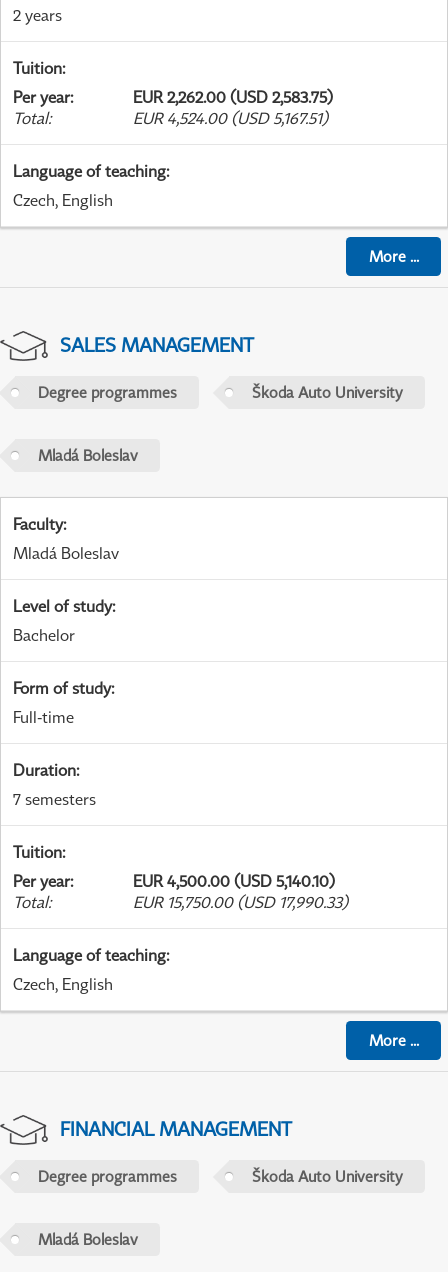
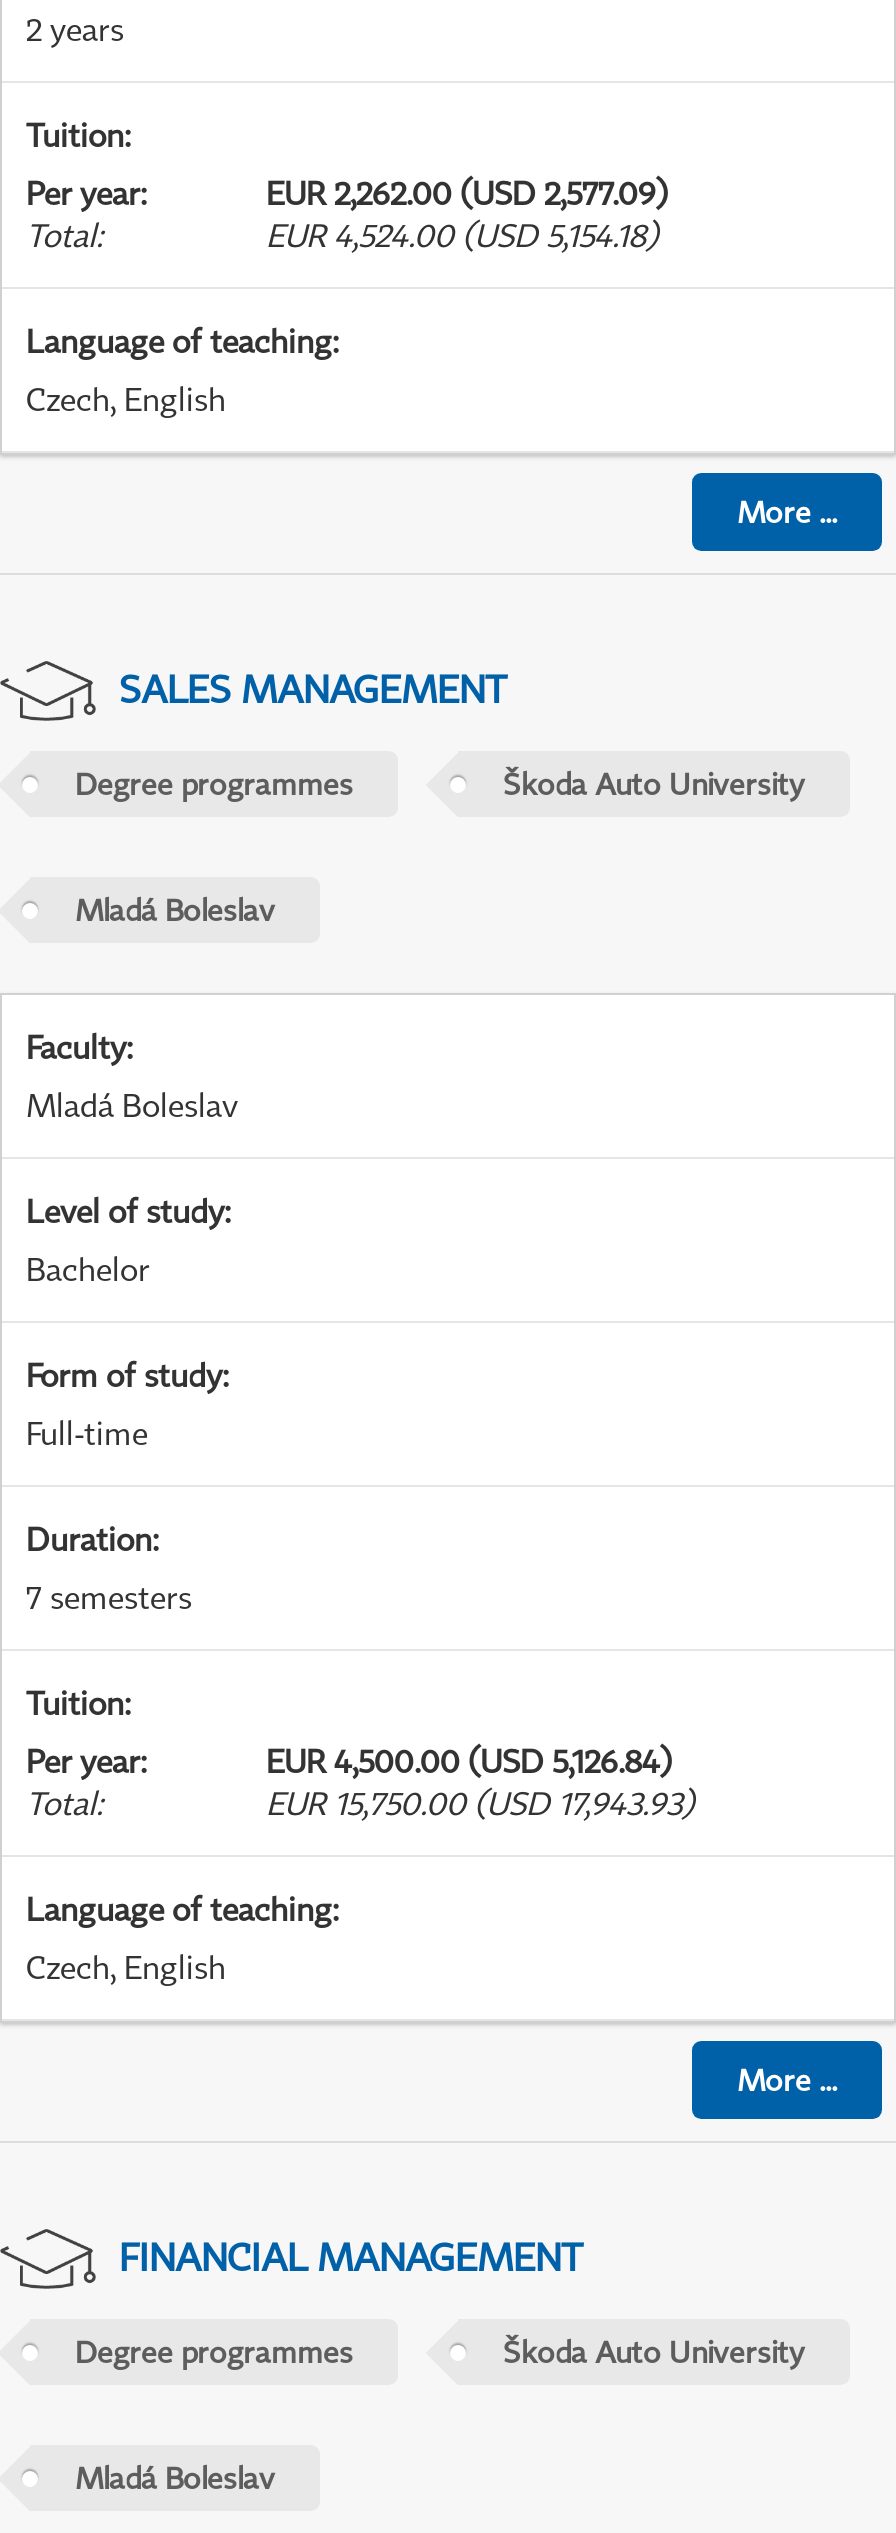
- EUR 2,262.00 (USD 2,583.75)
+ EUR 2,262.00 (USD 2,577.09)

- EUR 4,524.00 (USD 5,167.51)
+ EUR 4,524.00 (USD 5,154.18)

- EUR 4,500.00 (USD 5,140.10)
+ EUR 4,500.00 (USD 5,126.84)

- EUR 15,750.00 (USD 17,990.33)
+ EUR 15,750.00 (USD 17,943.93)
